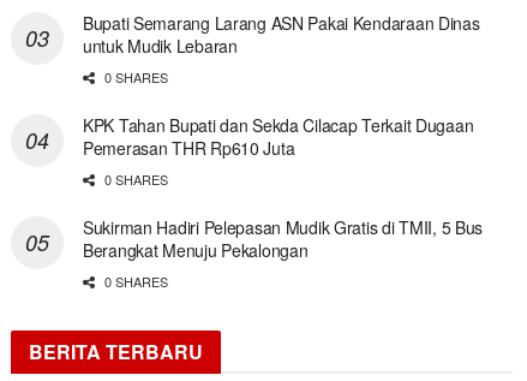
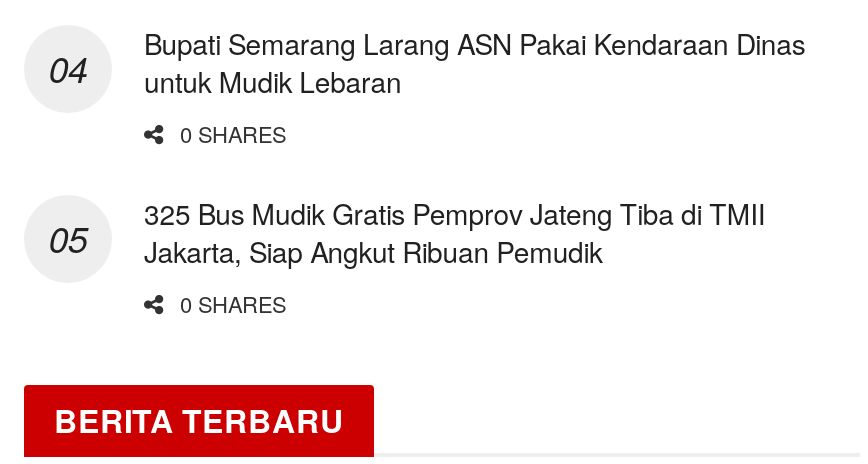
- KPK Tahan Bupati dan Sekda Cilacap Terkait Dugaan
- Pemerasan THR Rp610 Juta
- 0 SHARES
- Sukirman Hadiri Pelepasan Mudik Gratis di TMII, 5 Bus
- Berangkat Menuju Pekalongan
+ 325 Bus Mudik Gratis Pemprov Jateng Tiba di TMII
+ Jakarta, Siap Angkut Ribuan Pemudik
